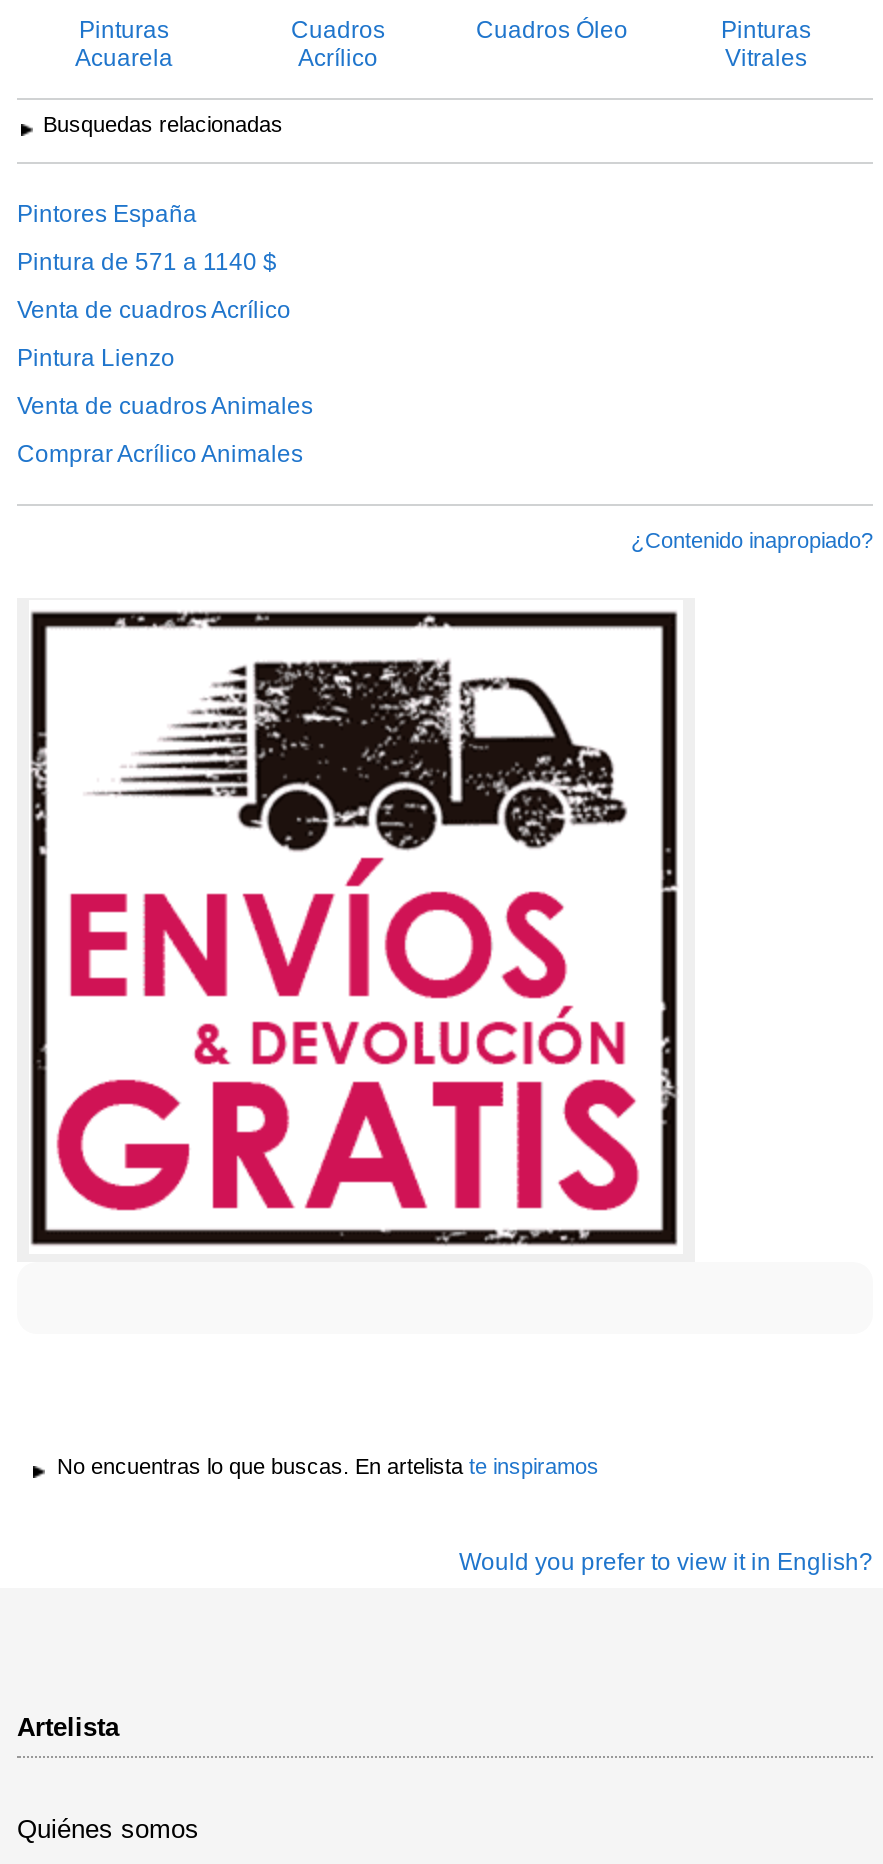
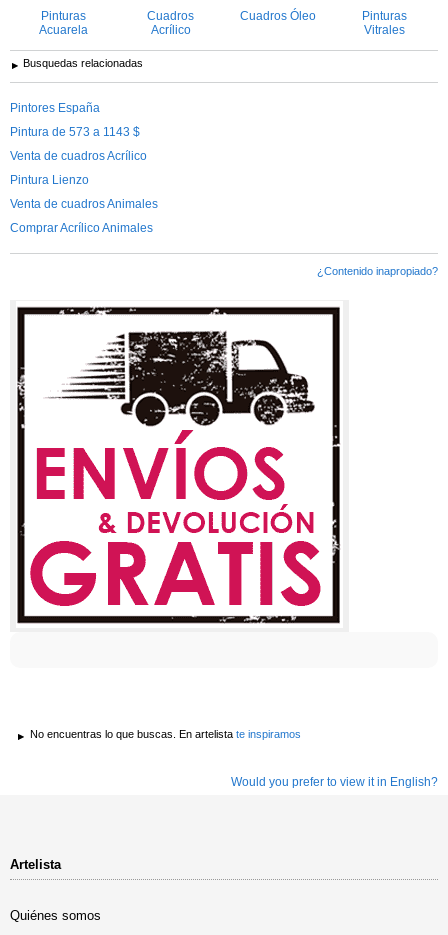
- Pintura de 571 a 1140 $
+ Pintura de 573 a 1143 $
